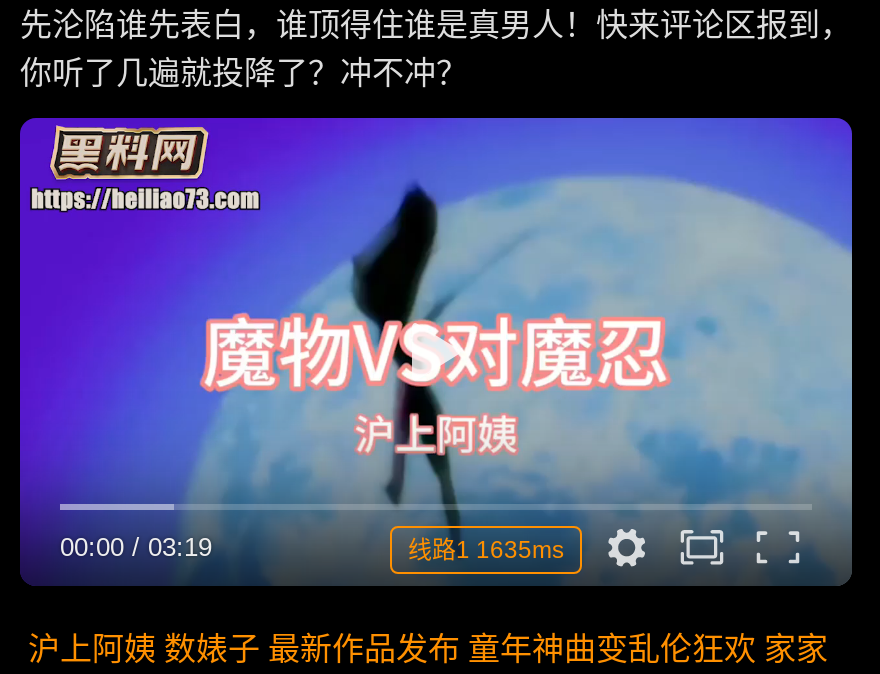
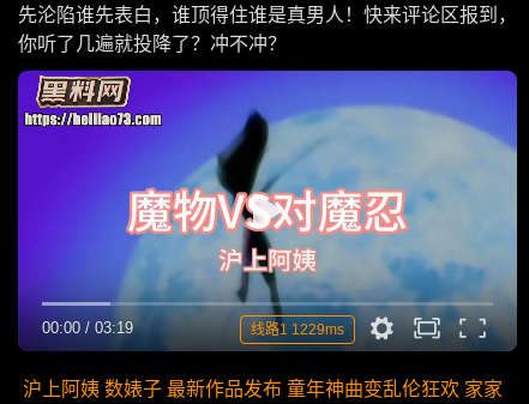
- 线路1 1635ms
+ 线路1 1229ms
